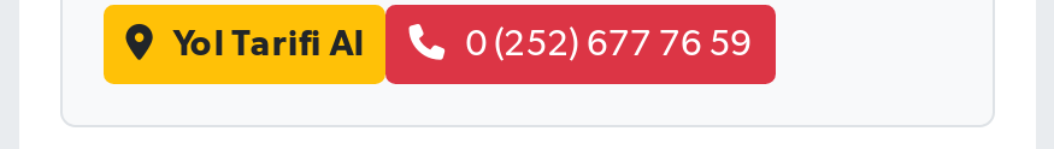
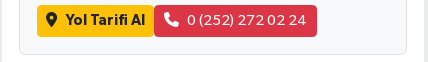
- 0 (252) 677 76 59
+ 0 (252) 272 02 24
